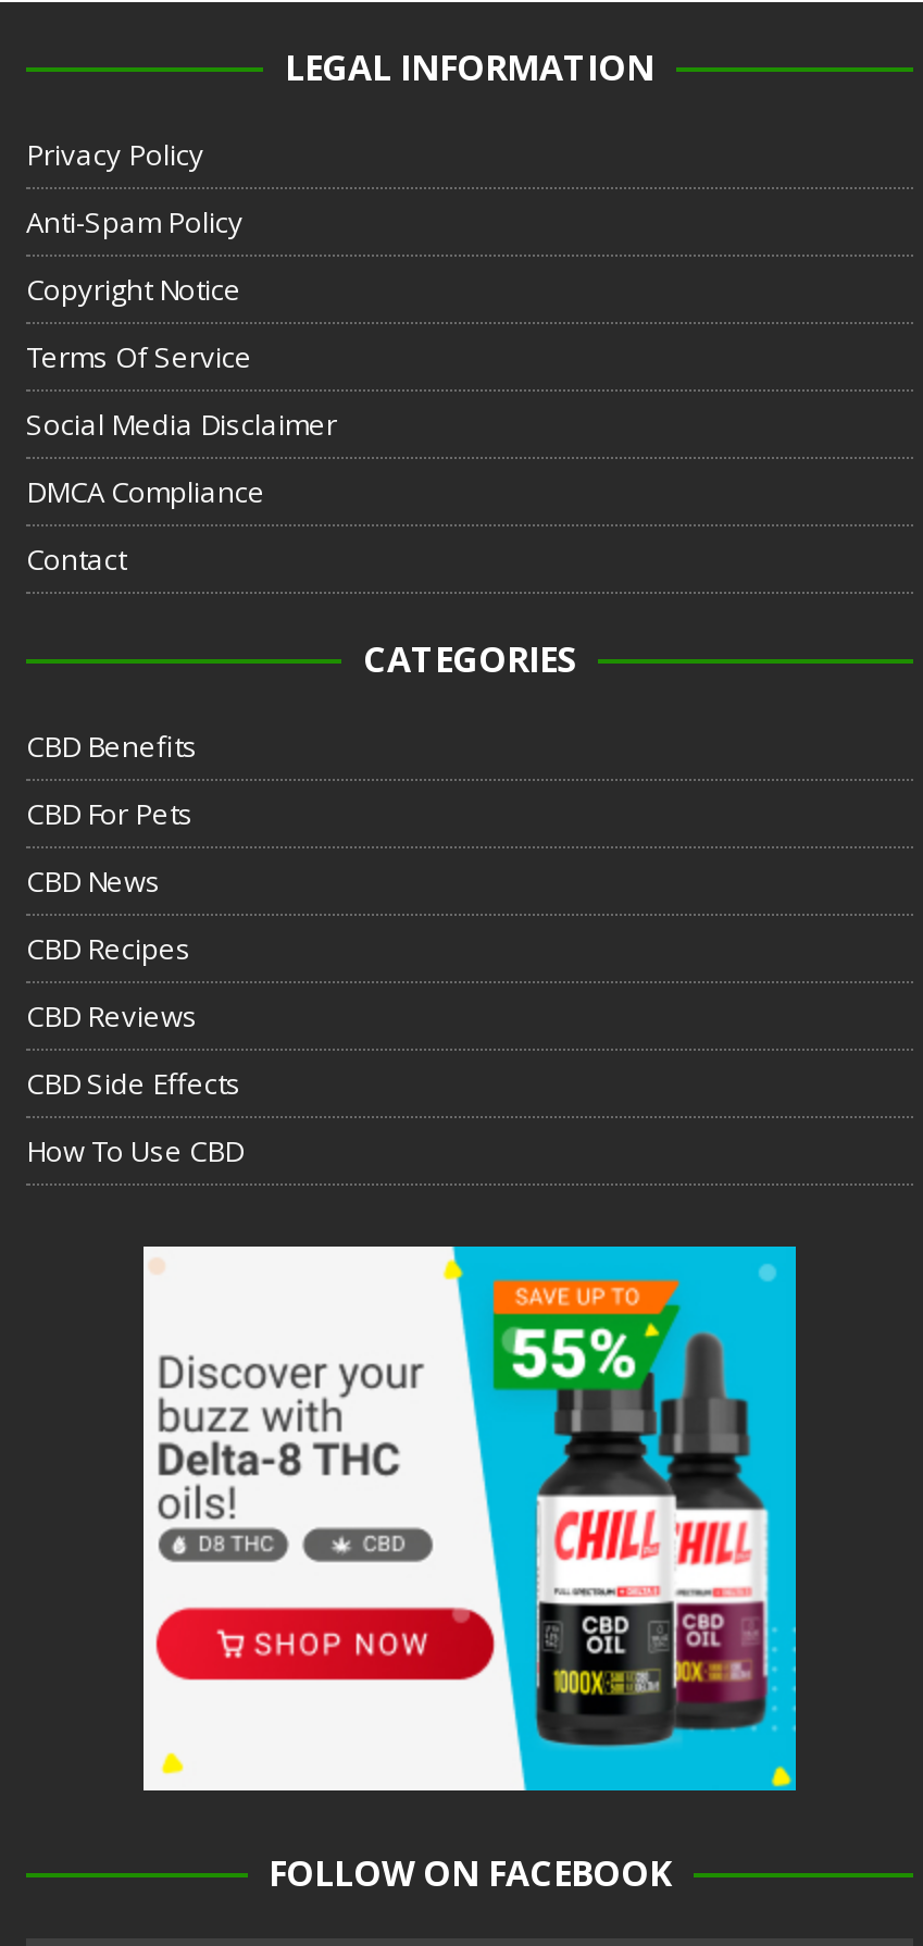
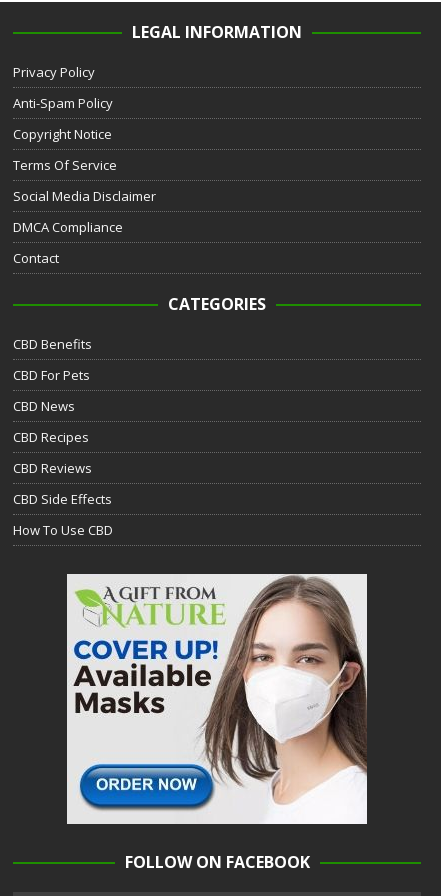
- [image]
+ [image]
